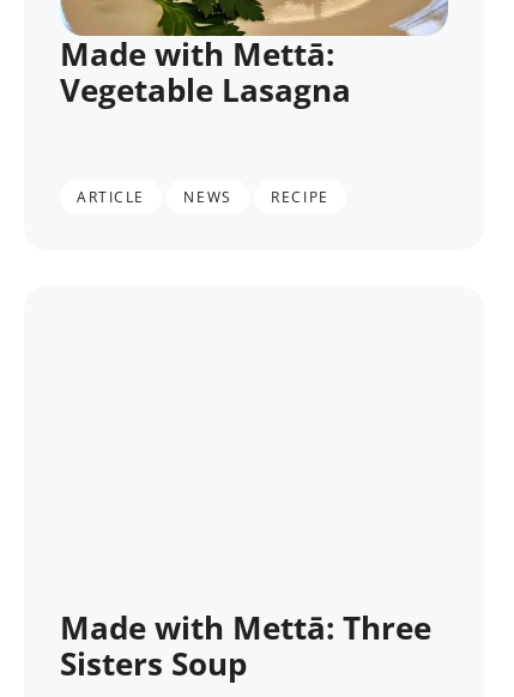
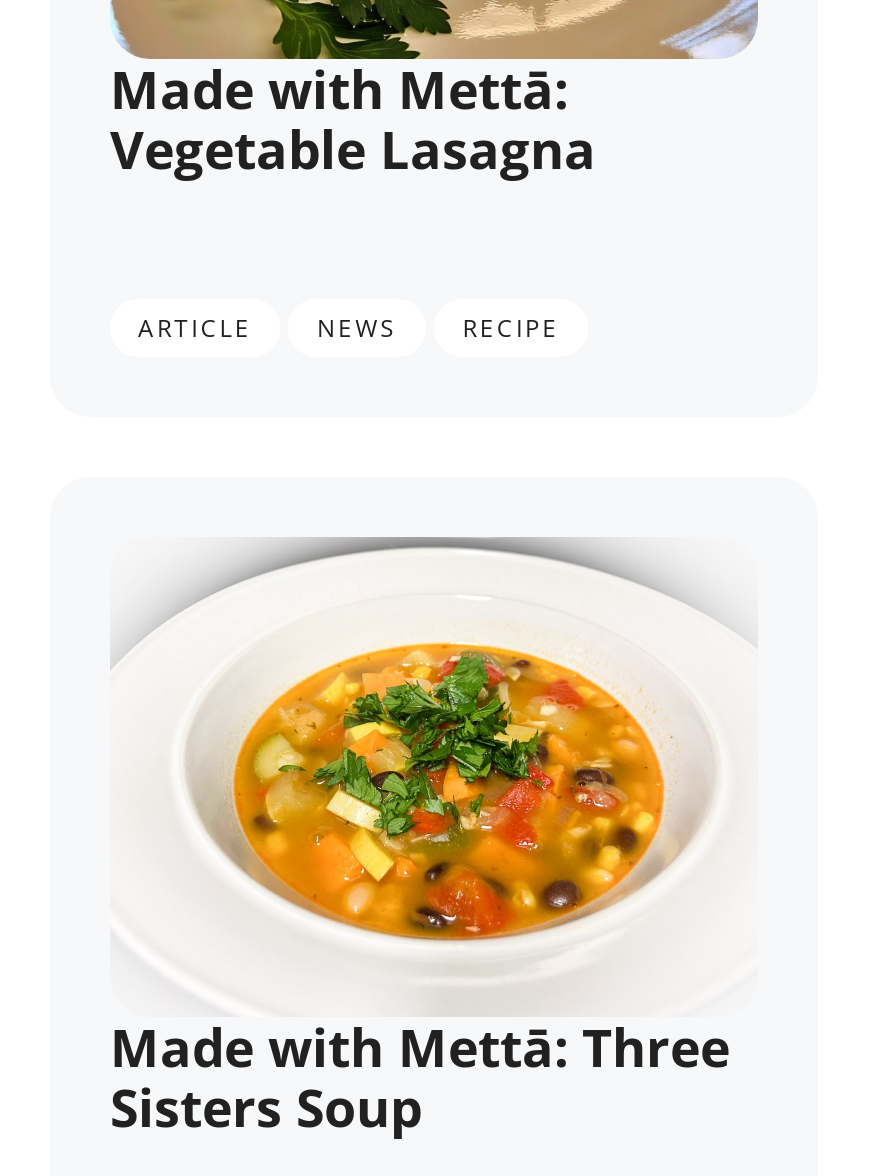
+ [image]
